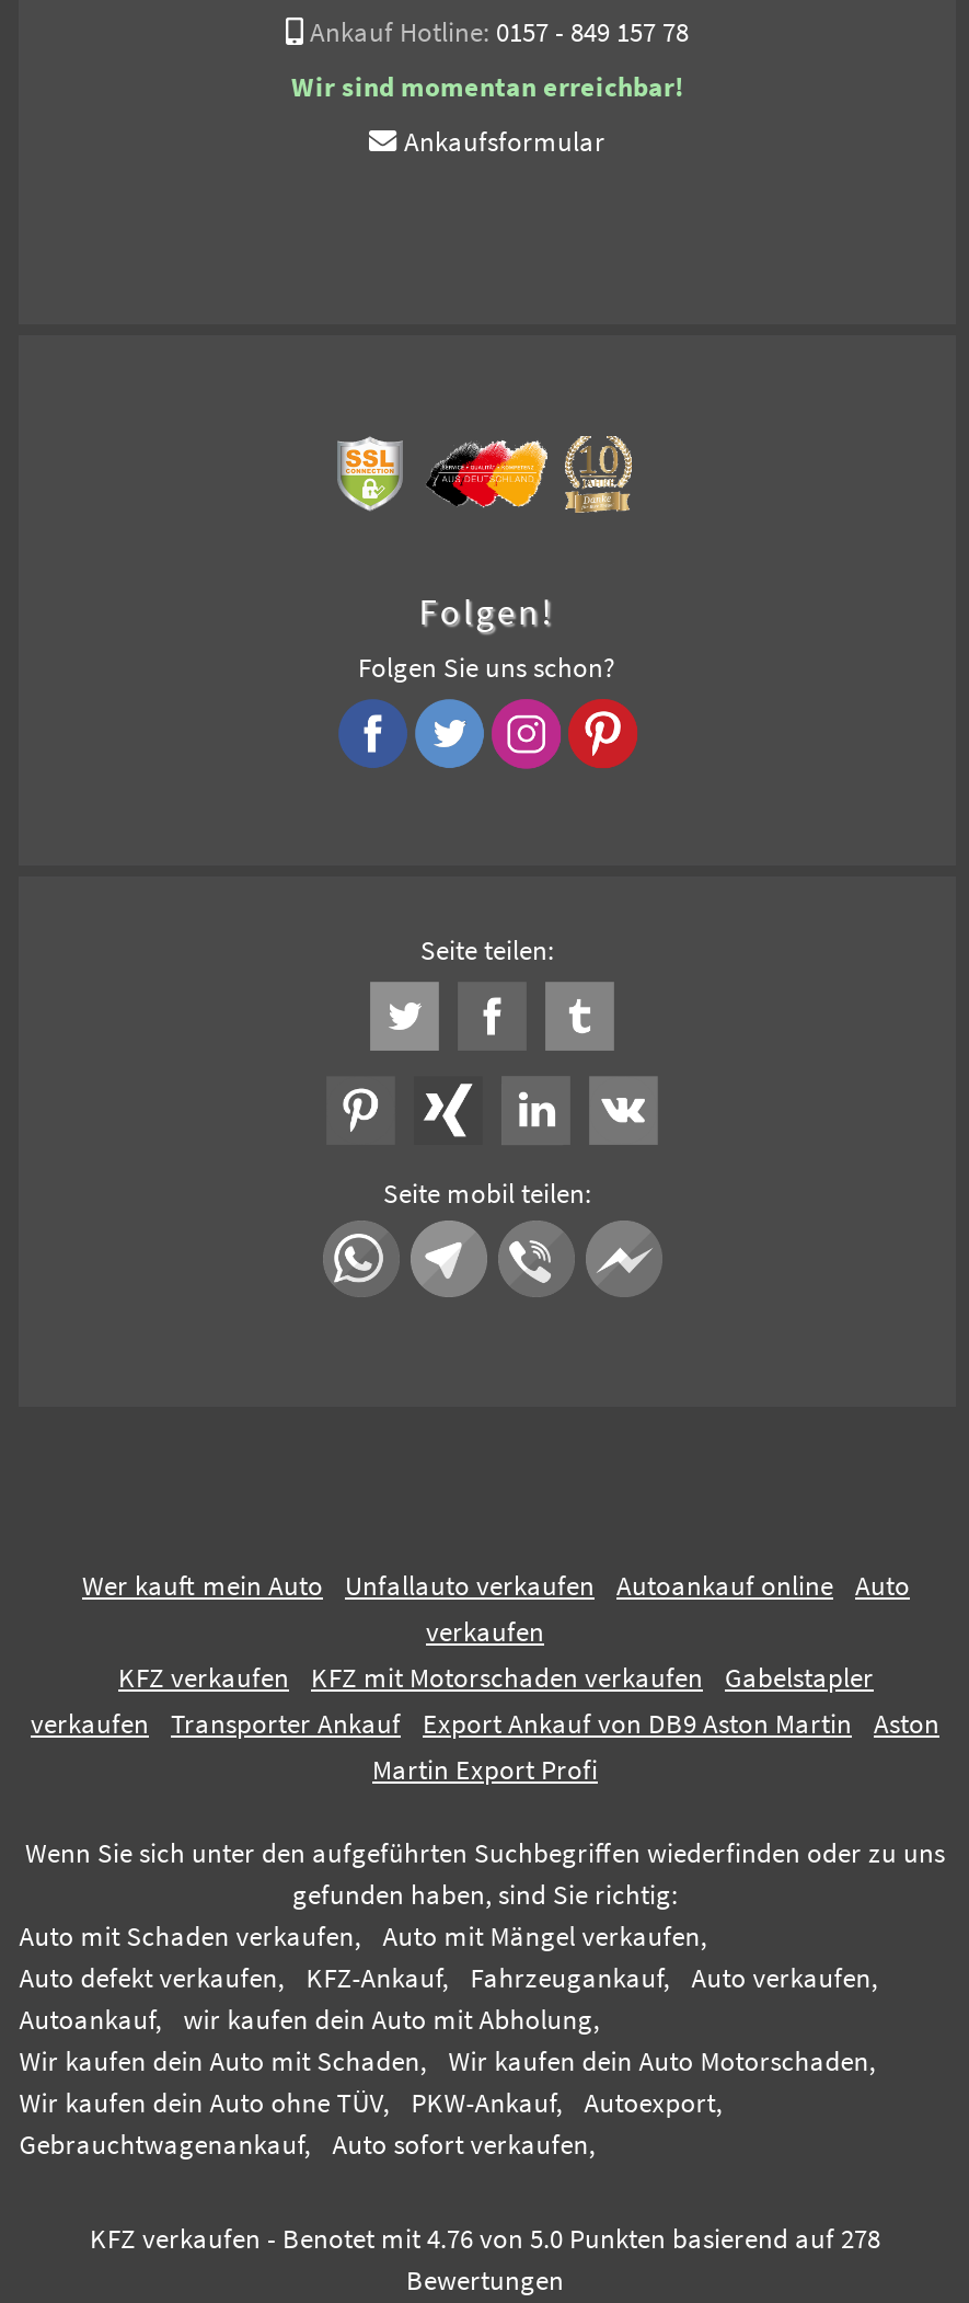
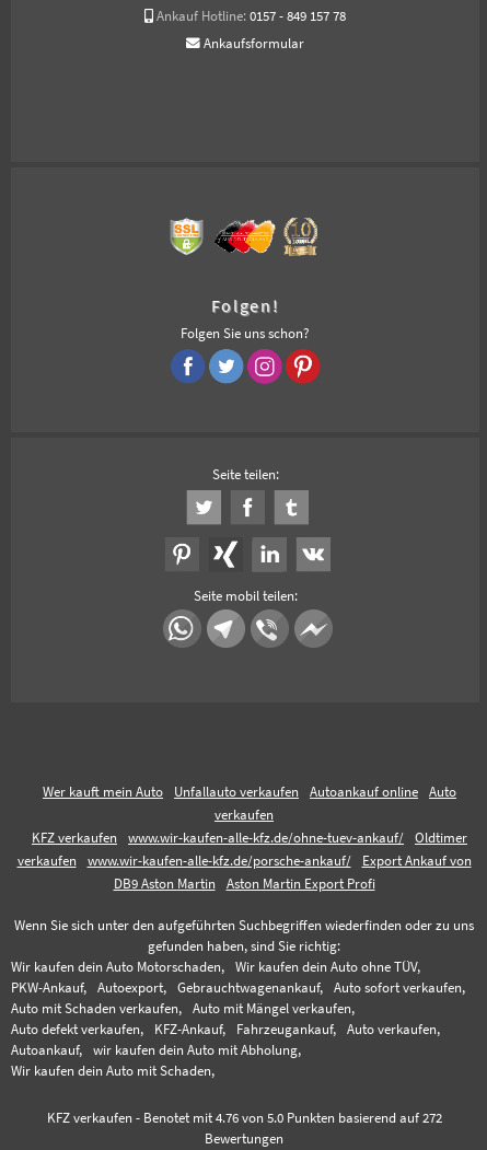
- Wir sind momentan erreichbar!

moved up: Ankaufsformular

- KFZ mit Motorschaden verkaufen
- Gabelstapler
+ www.wir-kaufen-alle-kfz.de/ohne-tuev-ankauf/
+ Oldtimer

- Transporter Ankauf
- Export Ankauf von DB9 Aston Martin
- Aston
- Martin Export Profi
+ www.wir-kaufen-alle-kfz.de/porsche-ankauf/
+ Export Ankauf von
+ DB9 Aston Martin
+ Aston Martin Export Profi

moved down: Auto mit Schaden verkaufen, | Auto mit Mängel verkaufen, | Auto defekt verkaufen, | ... | wir kaufen dein Auto mit Abholung, | Wir kaufen dein Auto mit Schaden,

moved up: Wir kaufen dein Auto Motorschaden, | Wir kaufen dein Auto ohne TÜV, | PKW-Ankauf, | Autoexport, | Gebrauchtwagenankauf, | Auto sofort verkaufen,

- KFZ verkaufen - Benotet mit 4.76 von 5.0 Punkten basierend auf 278
+ KFZ verkaufen - Benotet mit 4.76 von 5.0 Punkten basierend auf 272
